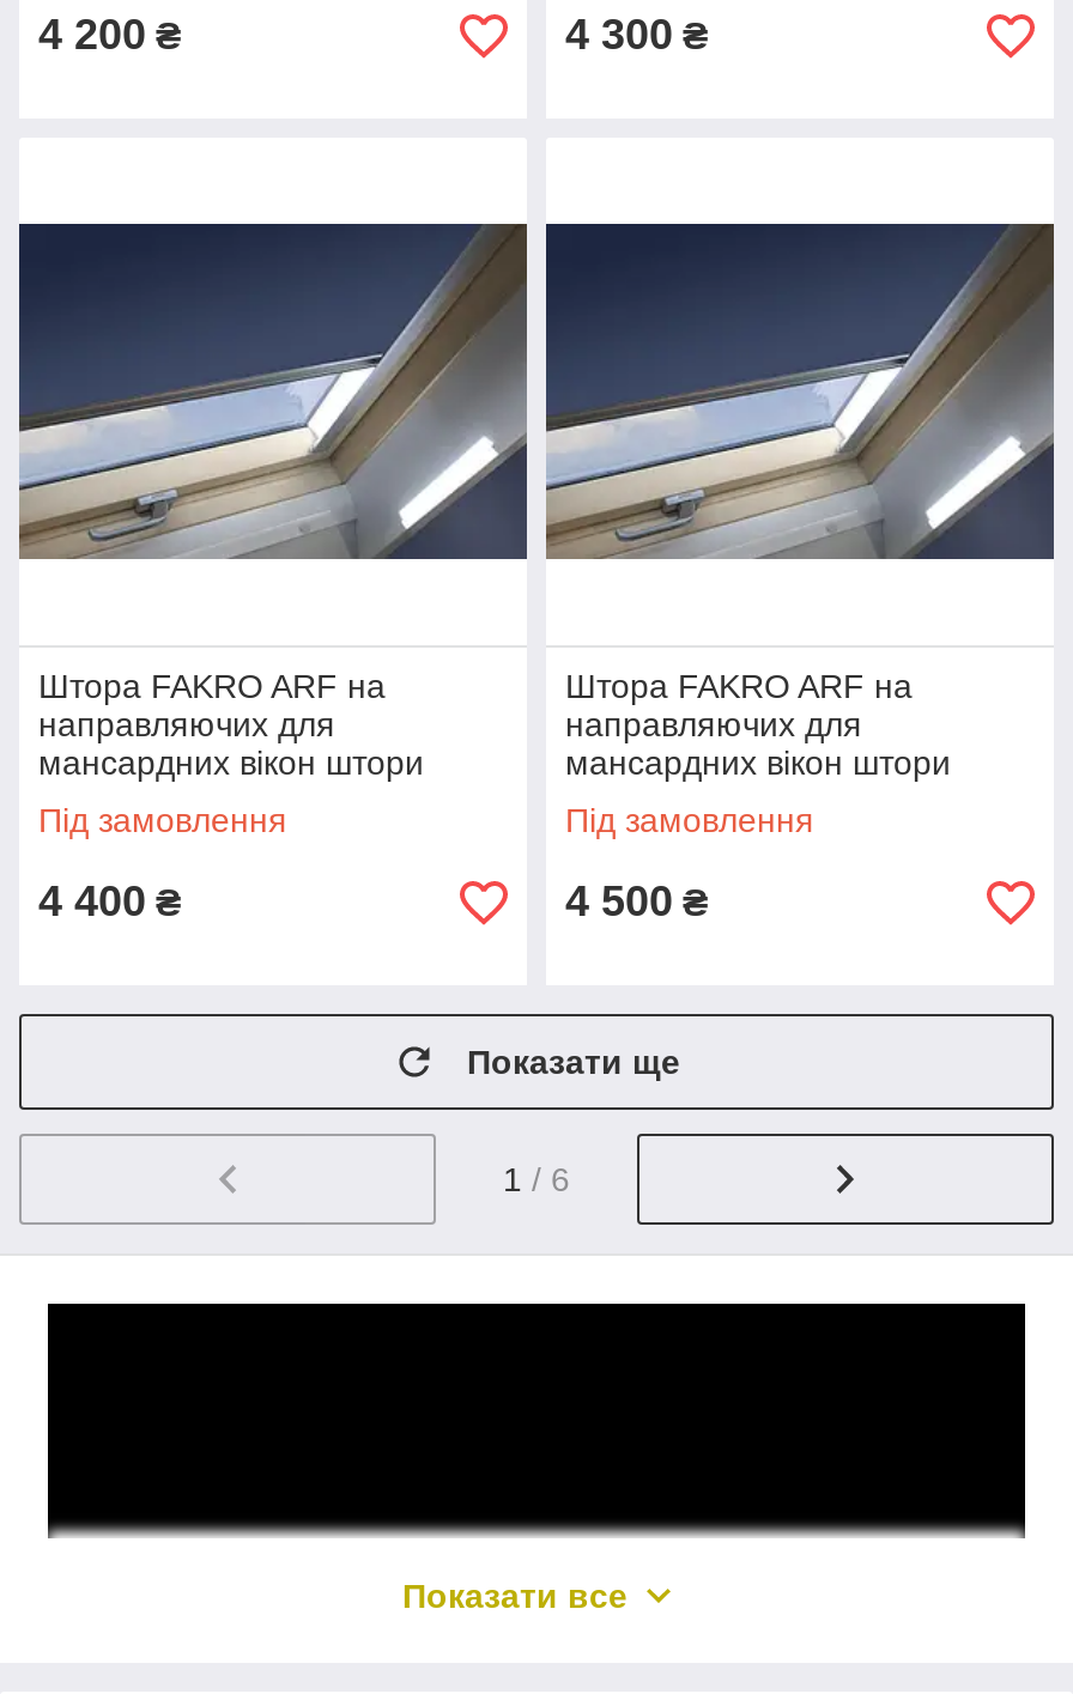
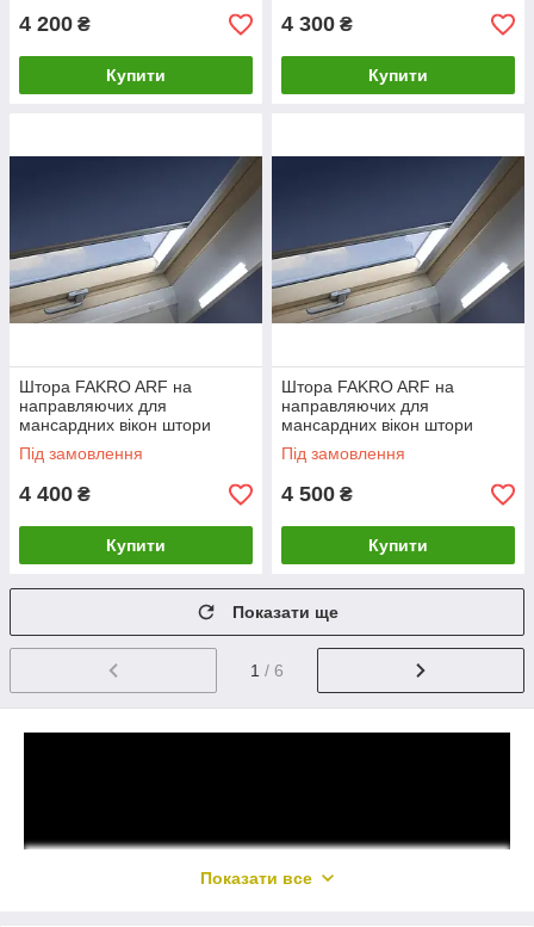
+ Купити

+ Купити

+ Купити

+ Купити
